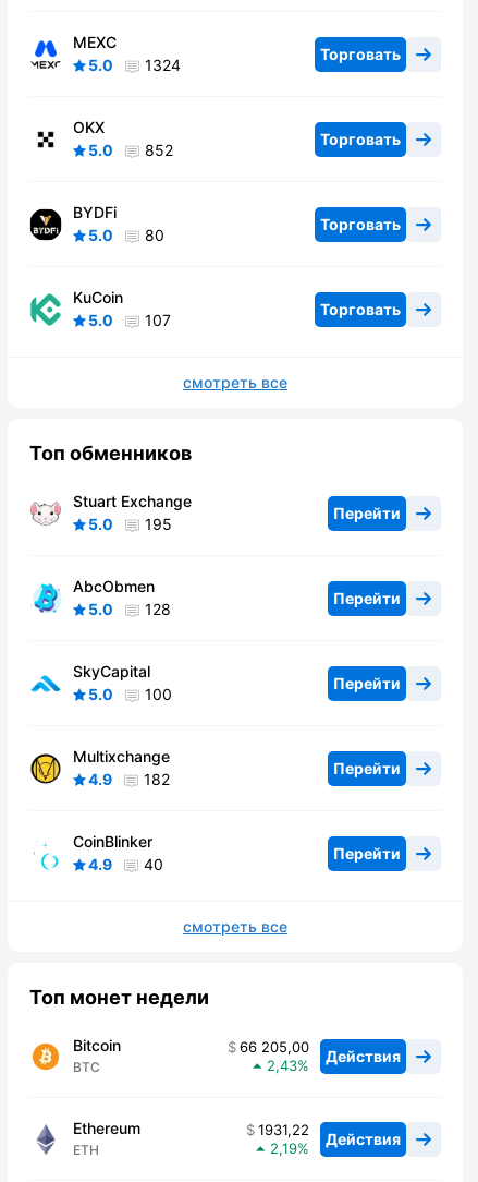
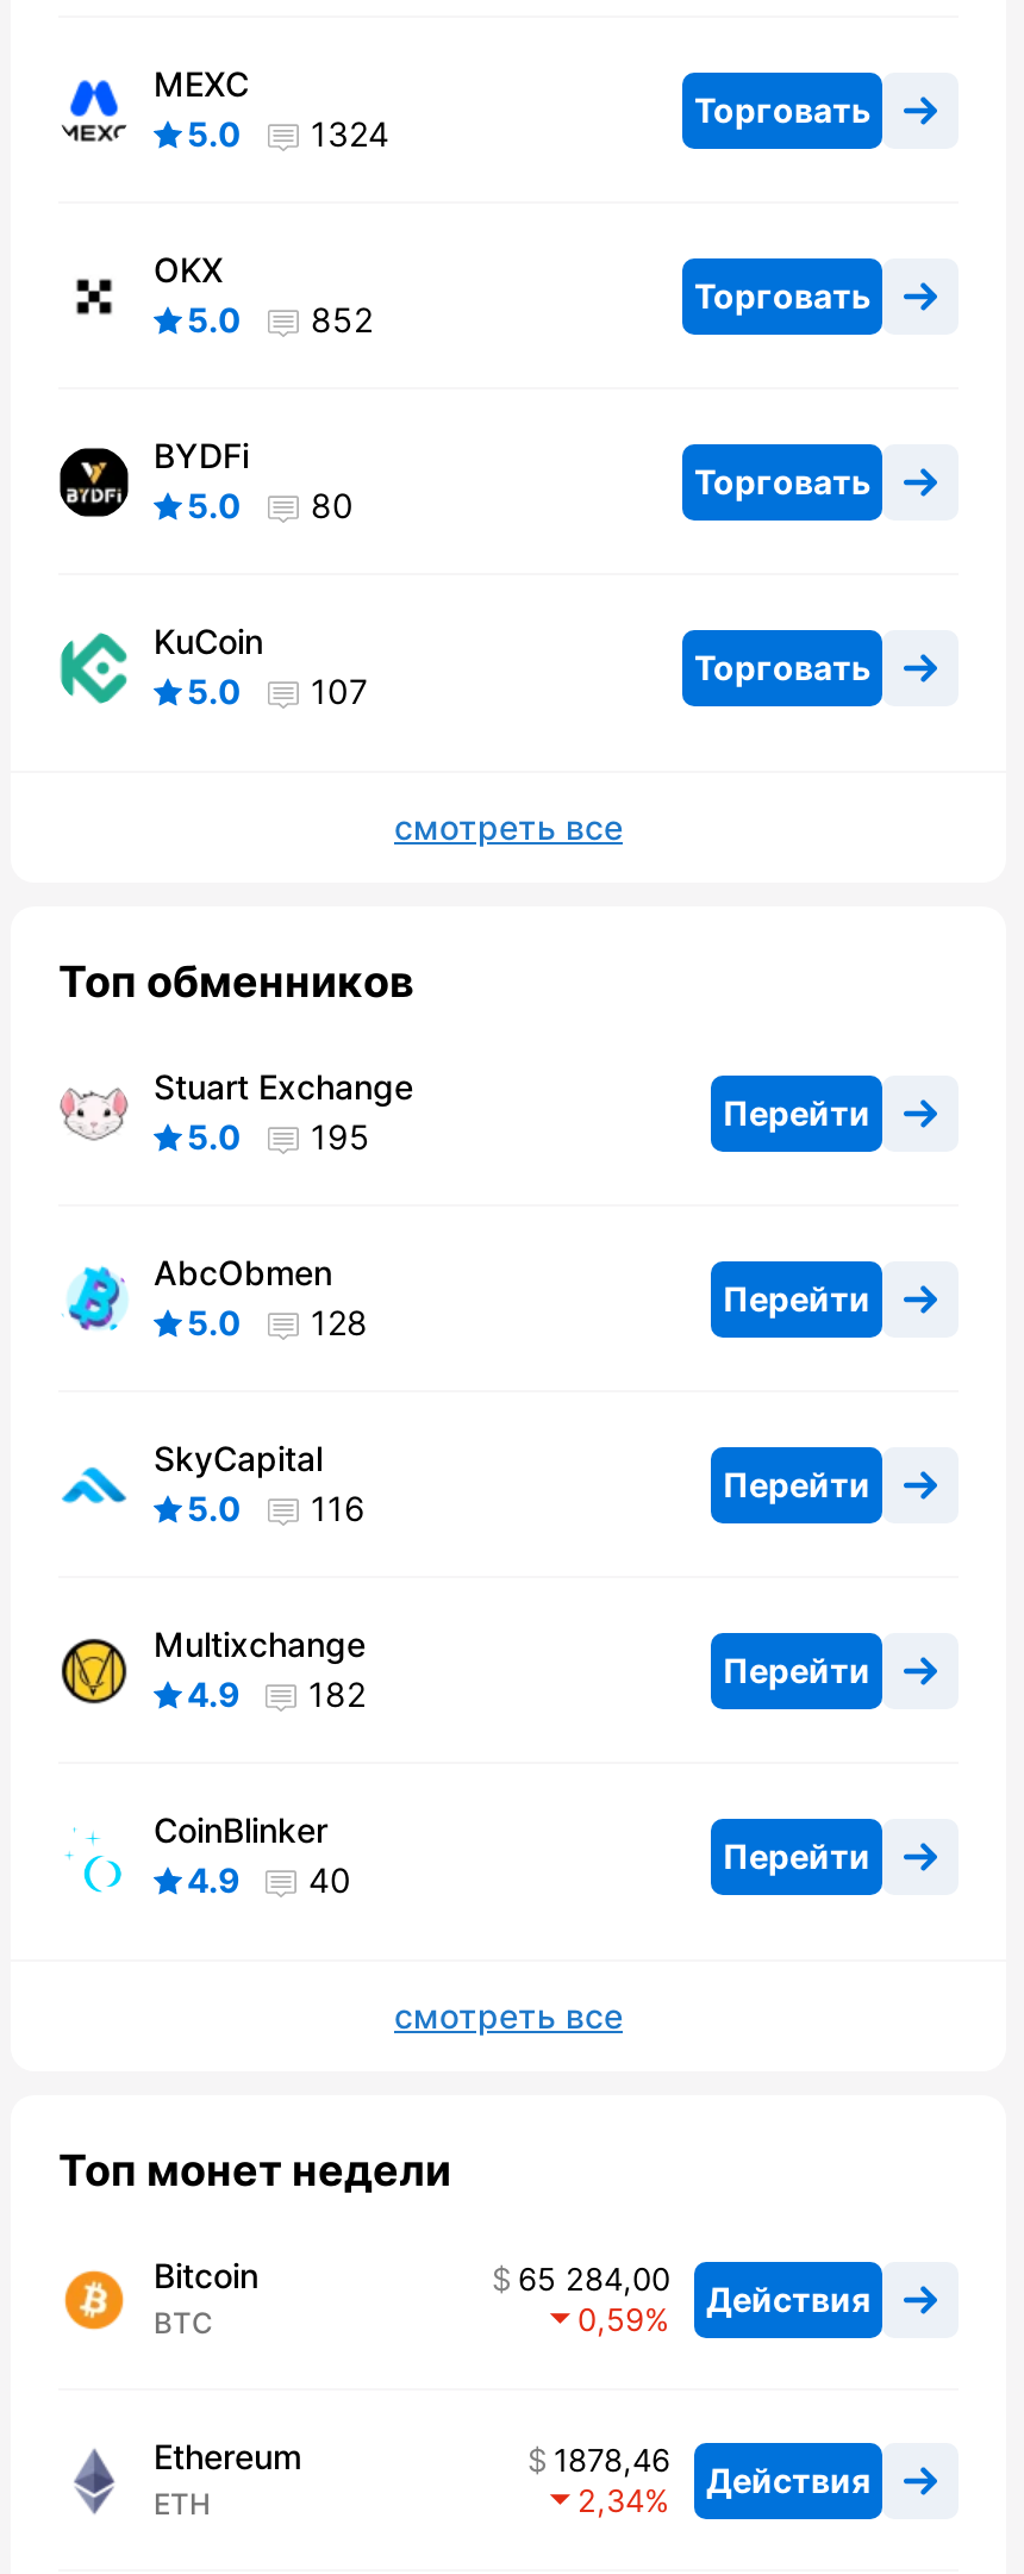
- 5.0 100
+ 5.0 116

- 66 205,00 Действия
+ 65 284,00 Действия

- 2,43
+ 0,59

- 1931,22 Действия
+ 1878,46 Действия

- 2,19
+ 2,34
